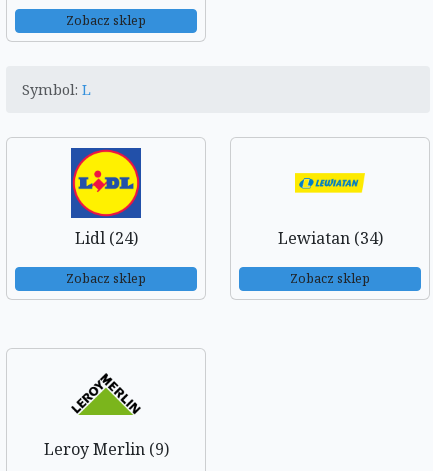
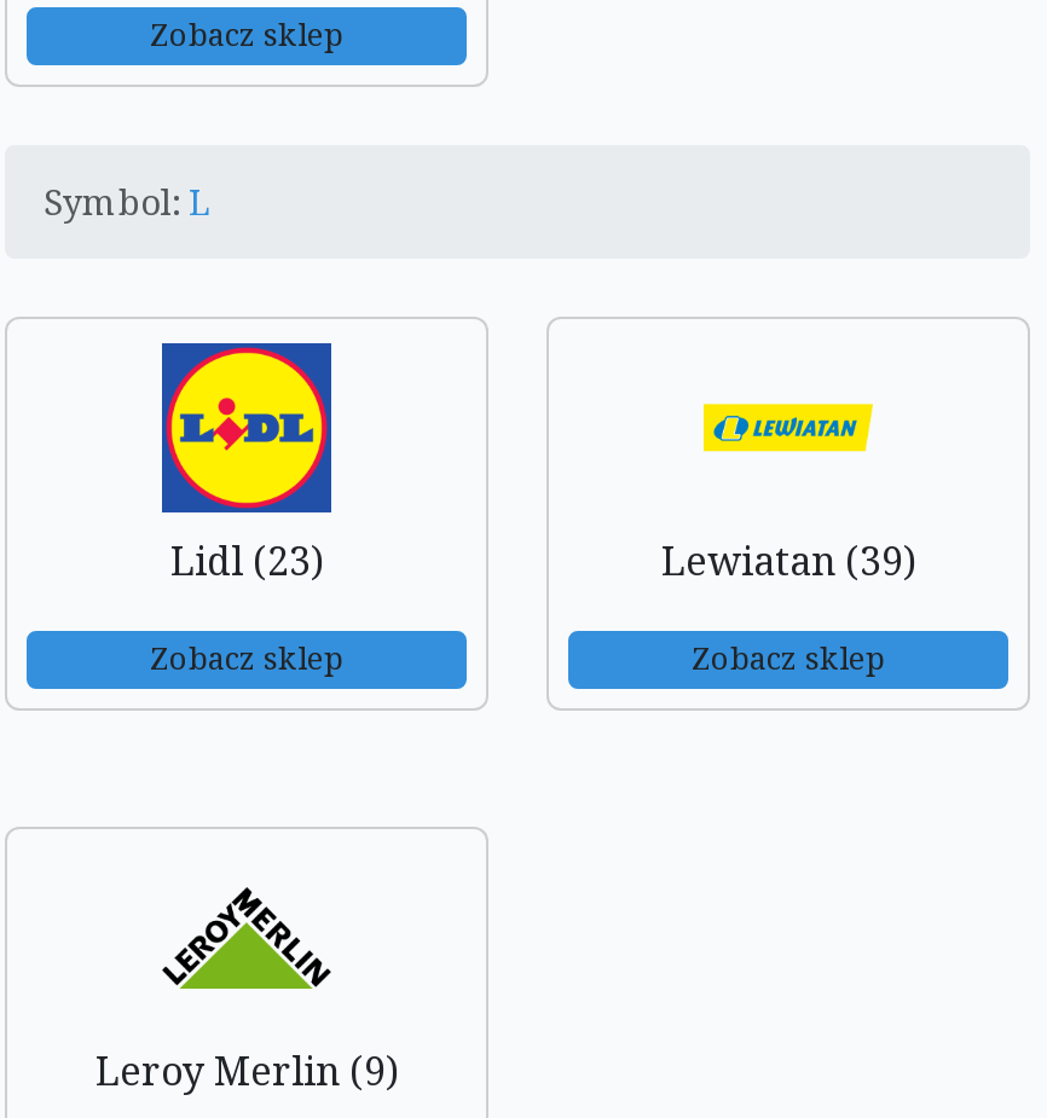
- Lidl (24)
+ Lidl (23)

- Lewiatan (34)
+ Lewiatan (39)
